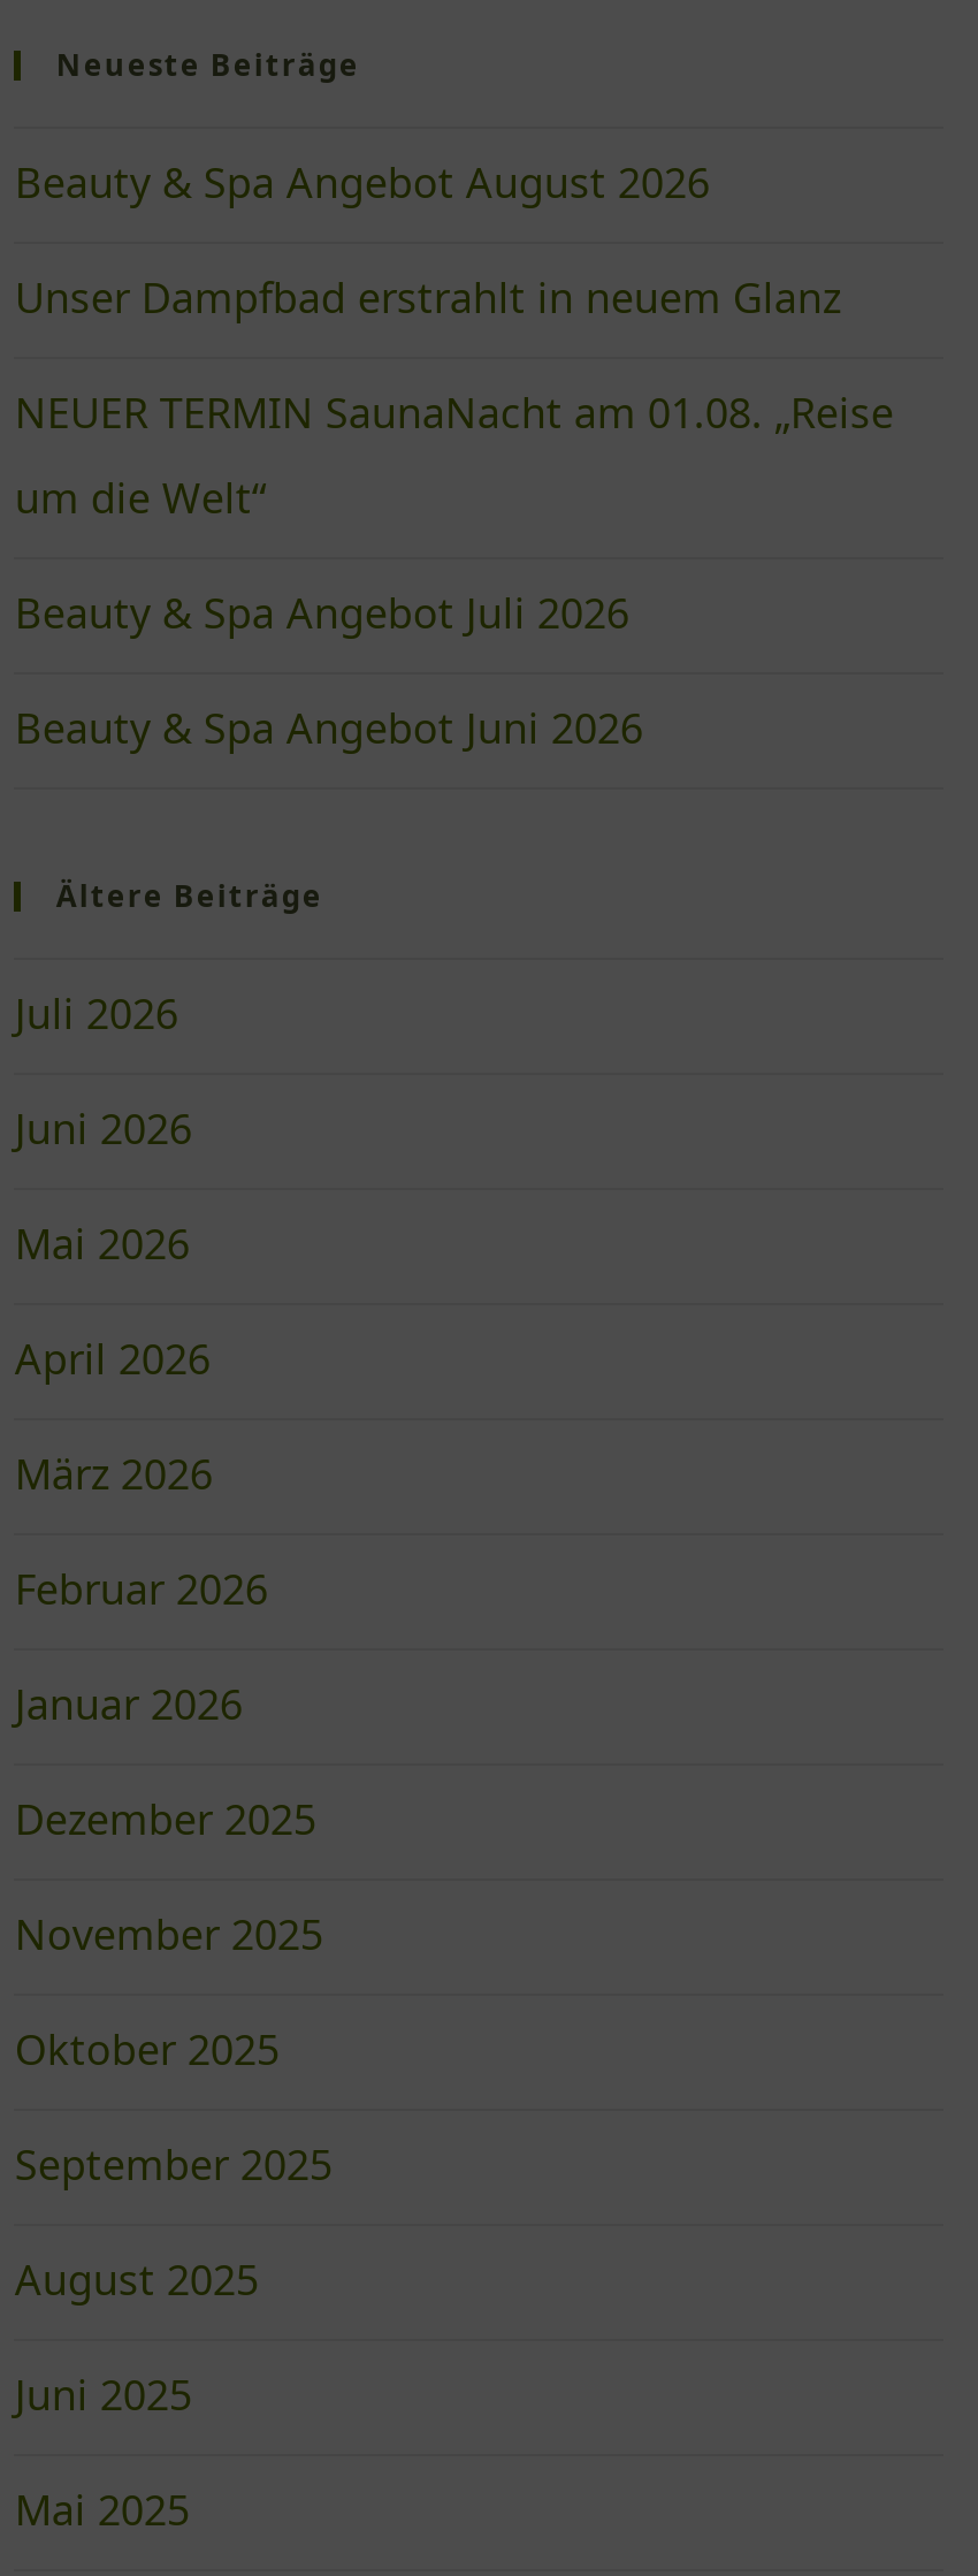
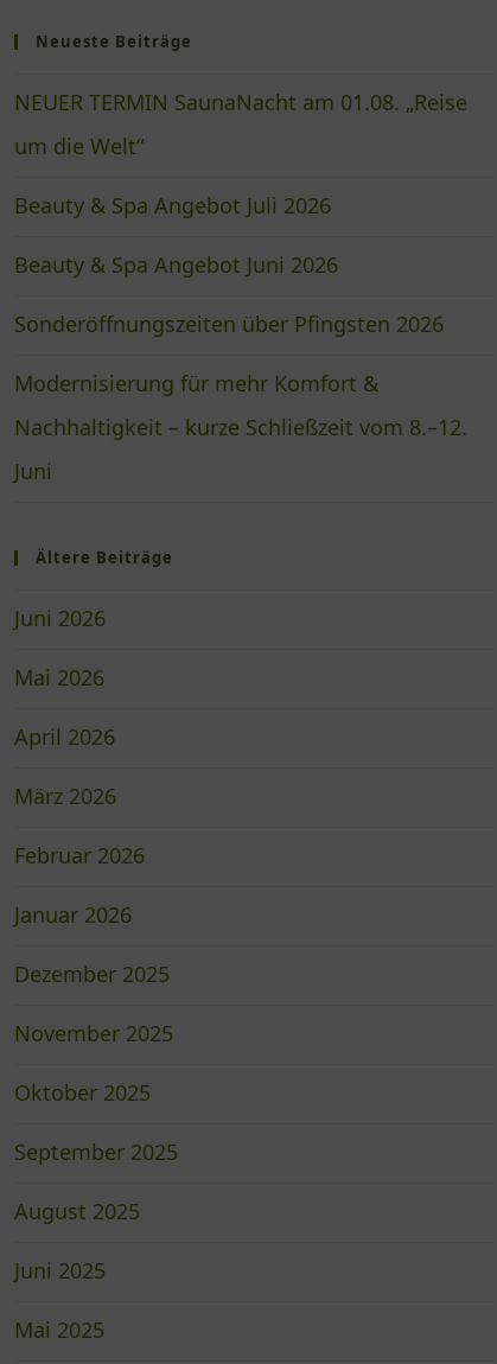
- Beauty & Spa Angebot August 2026
- Unser Dampfbad erstrahlt in neuem Glanz

moved up: NEUER TERMIN SaunaNacht am 01.08. „Reise | um die Welt“ | Beauty & Spa Angebot Juli 2026 | Beauty & Spa Angebot Juni 2026

+ Sonderöffnungszeiten über Pfingsten 2026
+ Modernisierung für mehr Komfort &
+ Nachhaltigkeit – kurze Schließzeit vom 8.–12.
+ Juni

moved down: Ältere Beiträge

- Juli 2026
